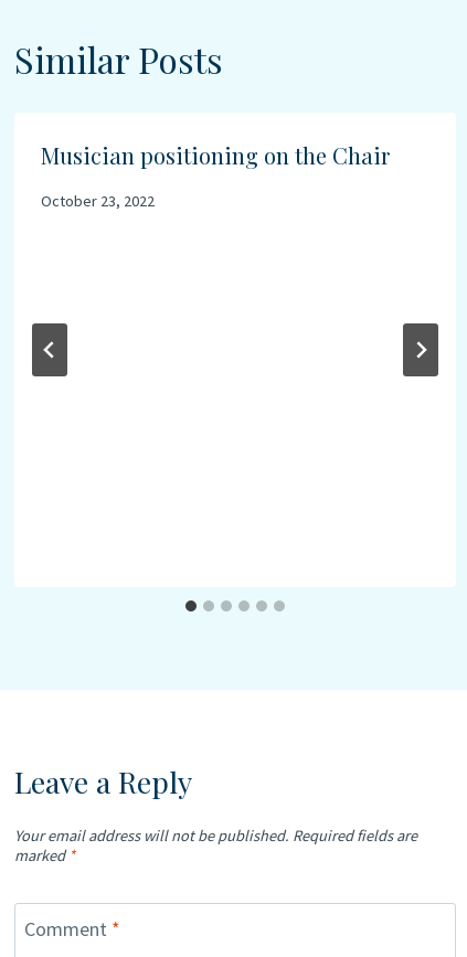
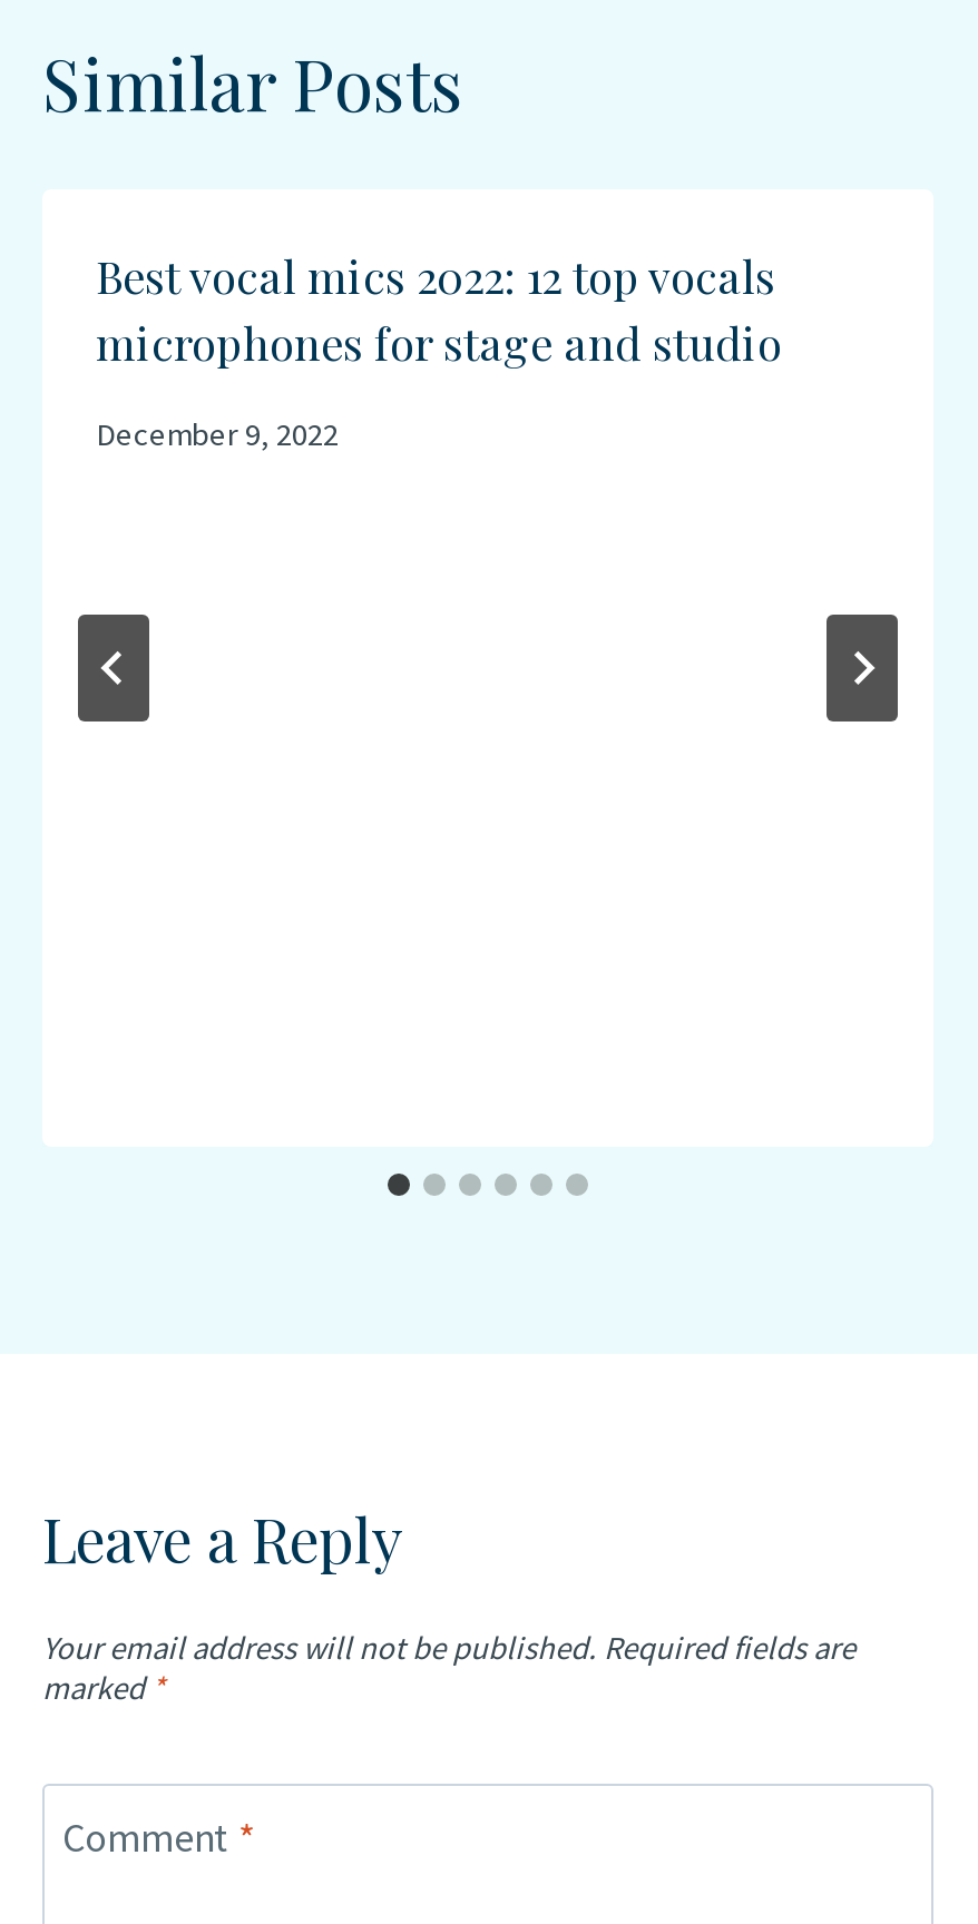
- Musician positioning on the Chair
+ Best vocal mics 2022: 12 top vocals
+ microphones for stage and studio

- October 23, 2022
+ December 9, 2022
